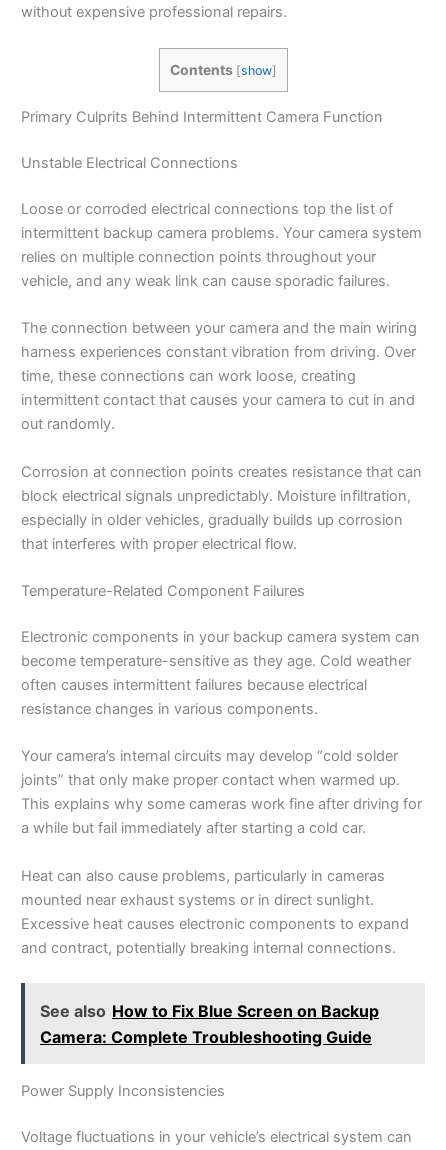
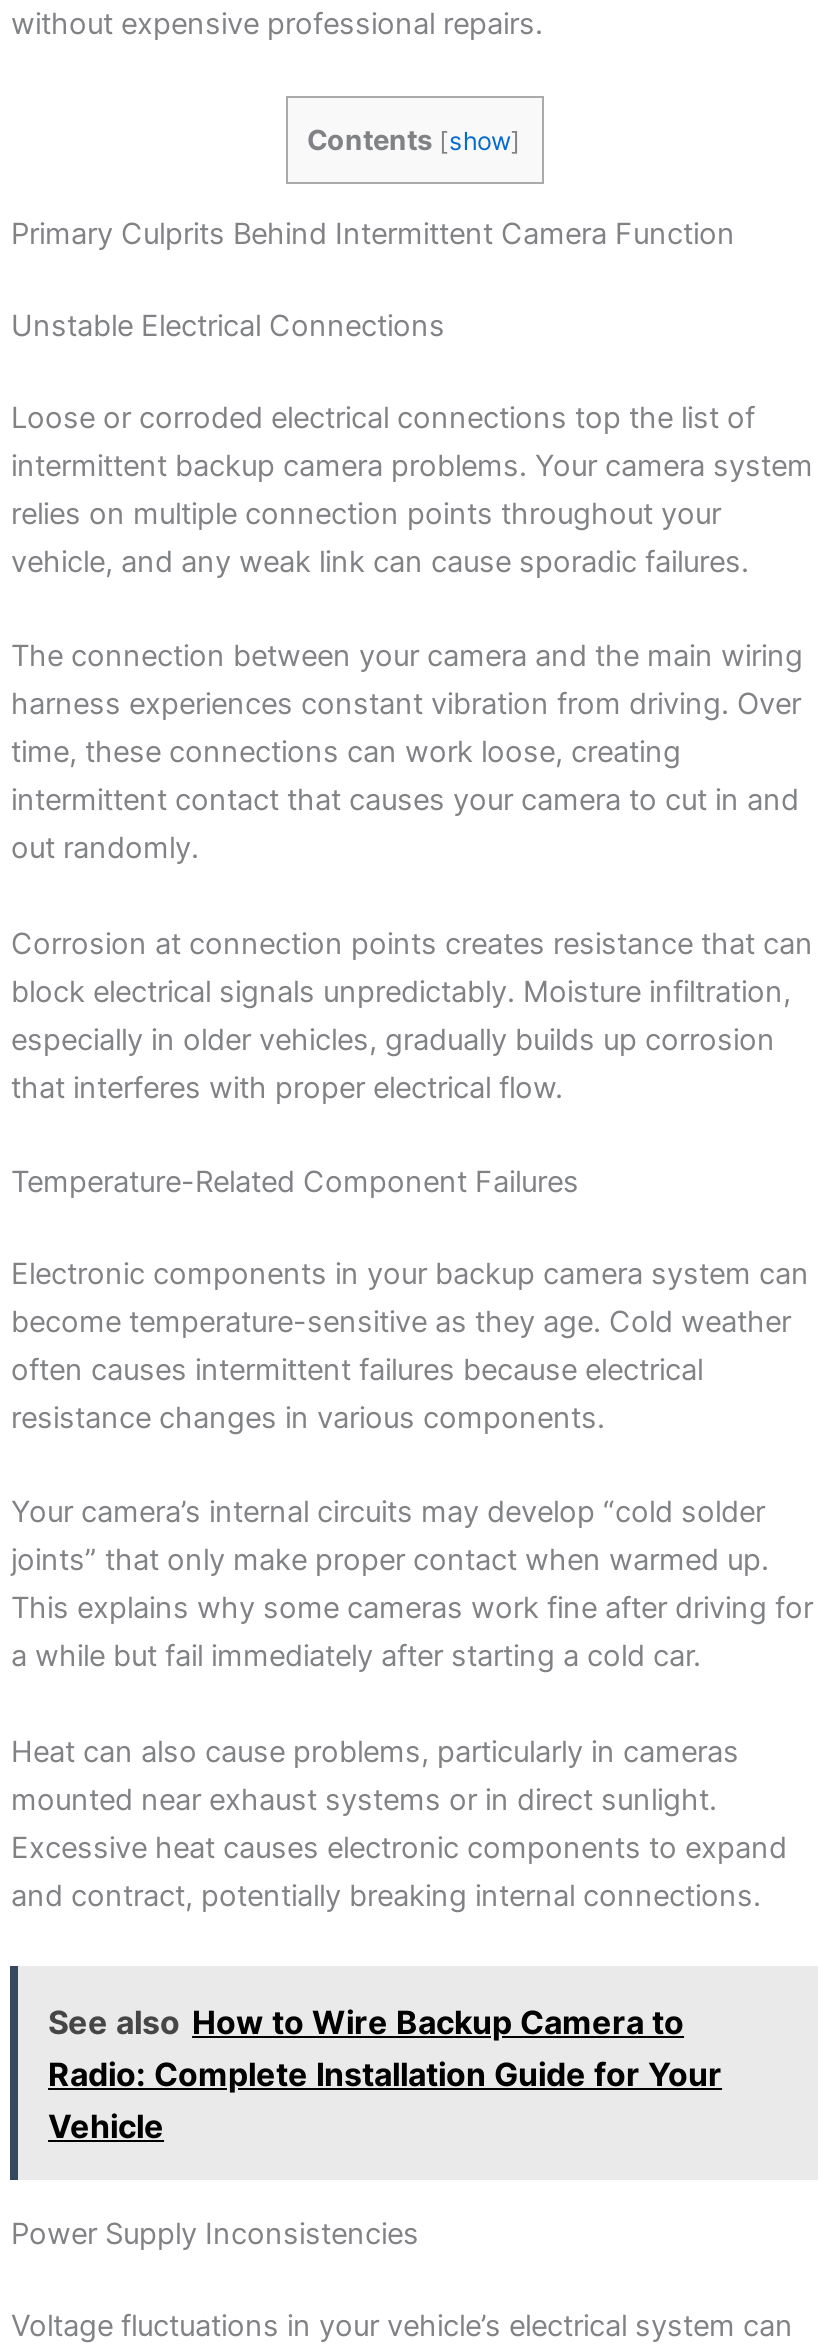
- See also How to Fix Blue Screen on Backup
- Camera: Complete Troubleshooting Guide
+ See also How to Wire Backup Camera to
+ Radio: Complete Installation Guide for Your
+ Vehicle
